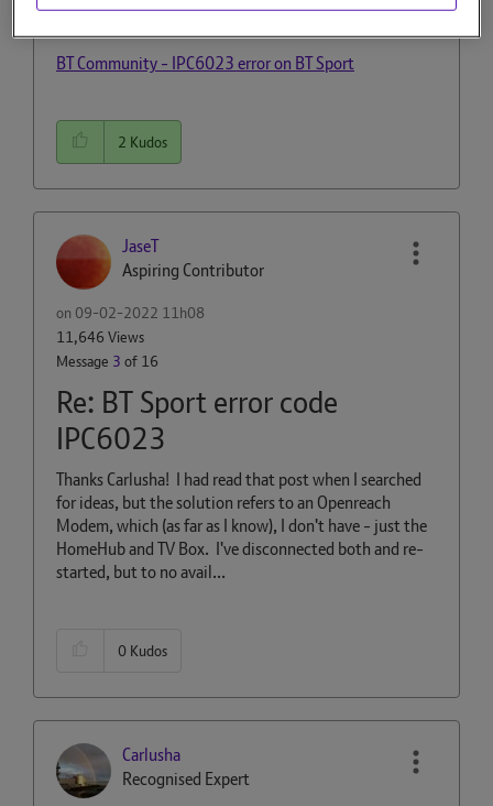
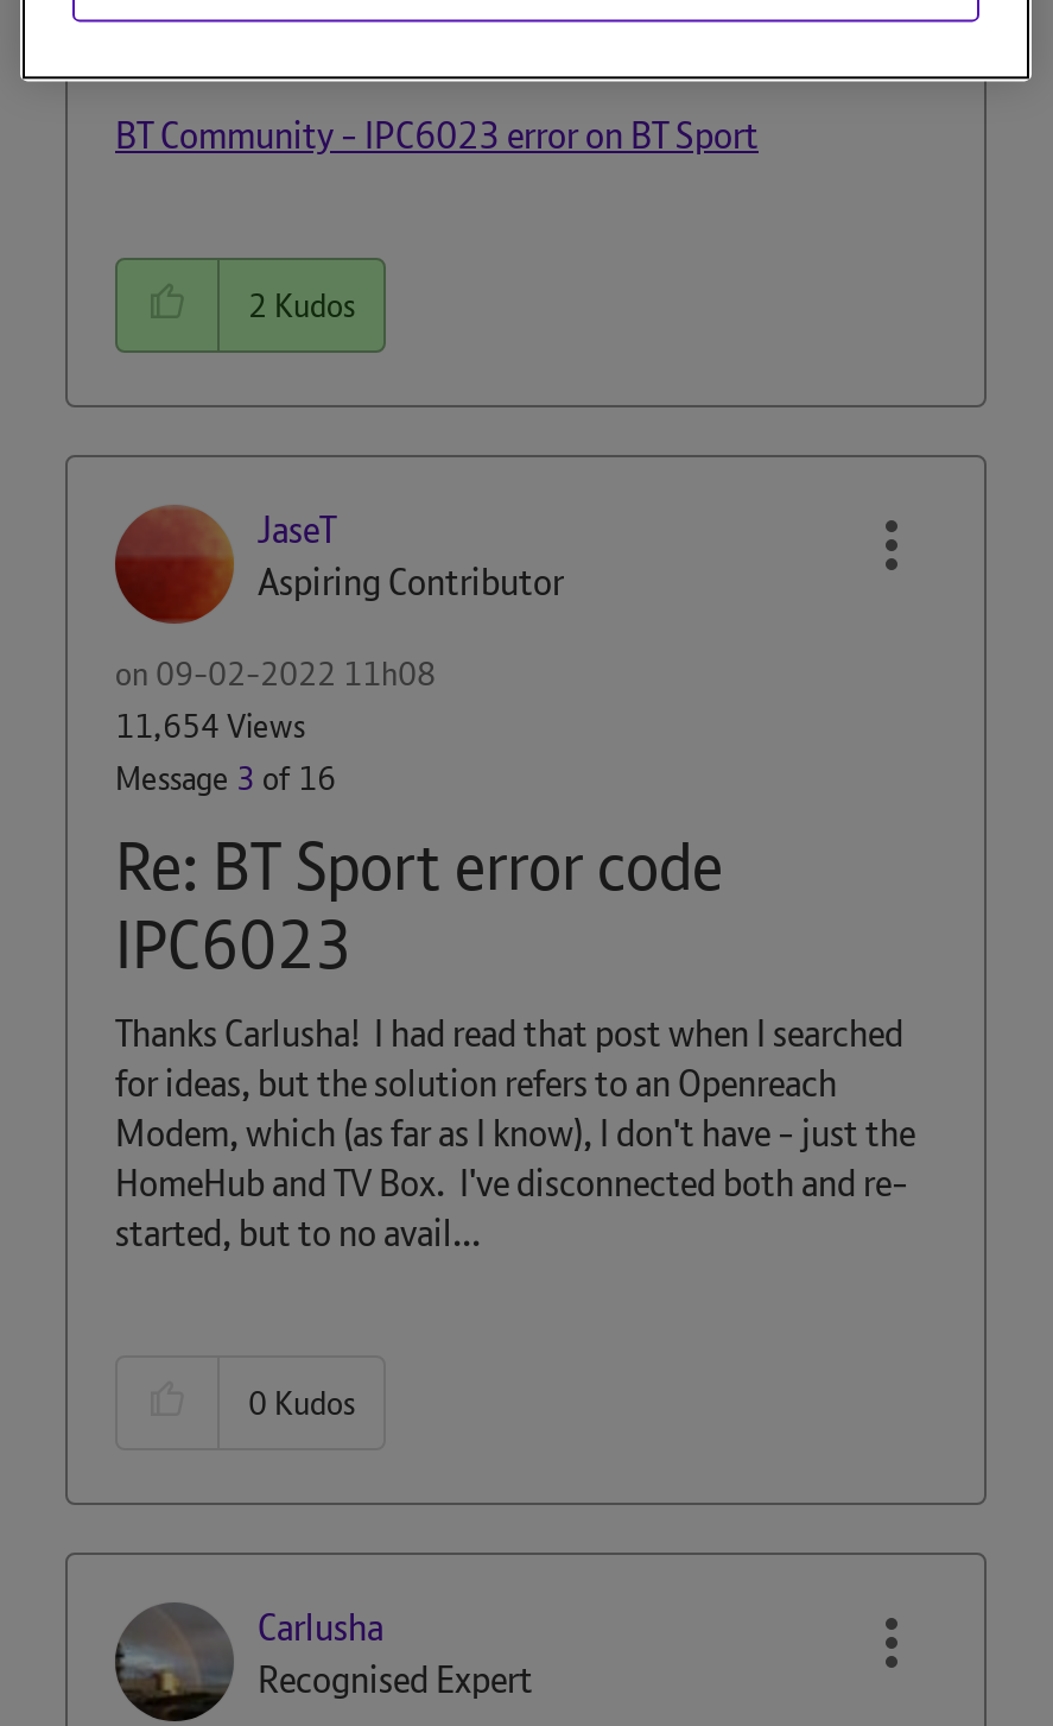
- 11,646 Views
+ 11,654 Views
